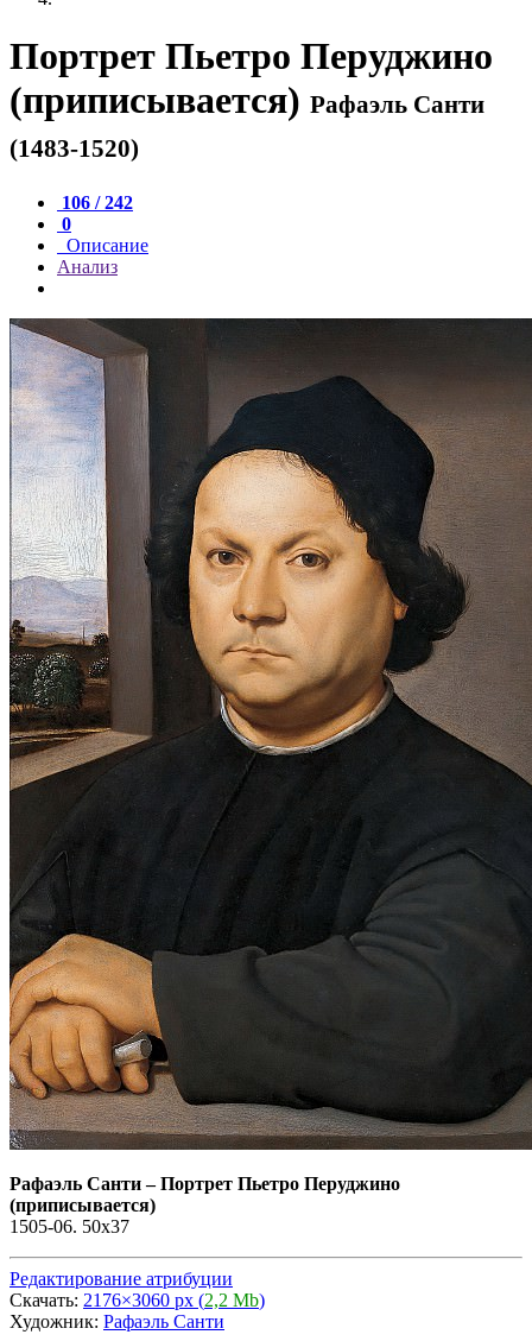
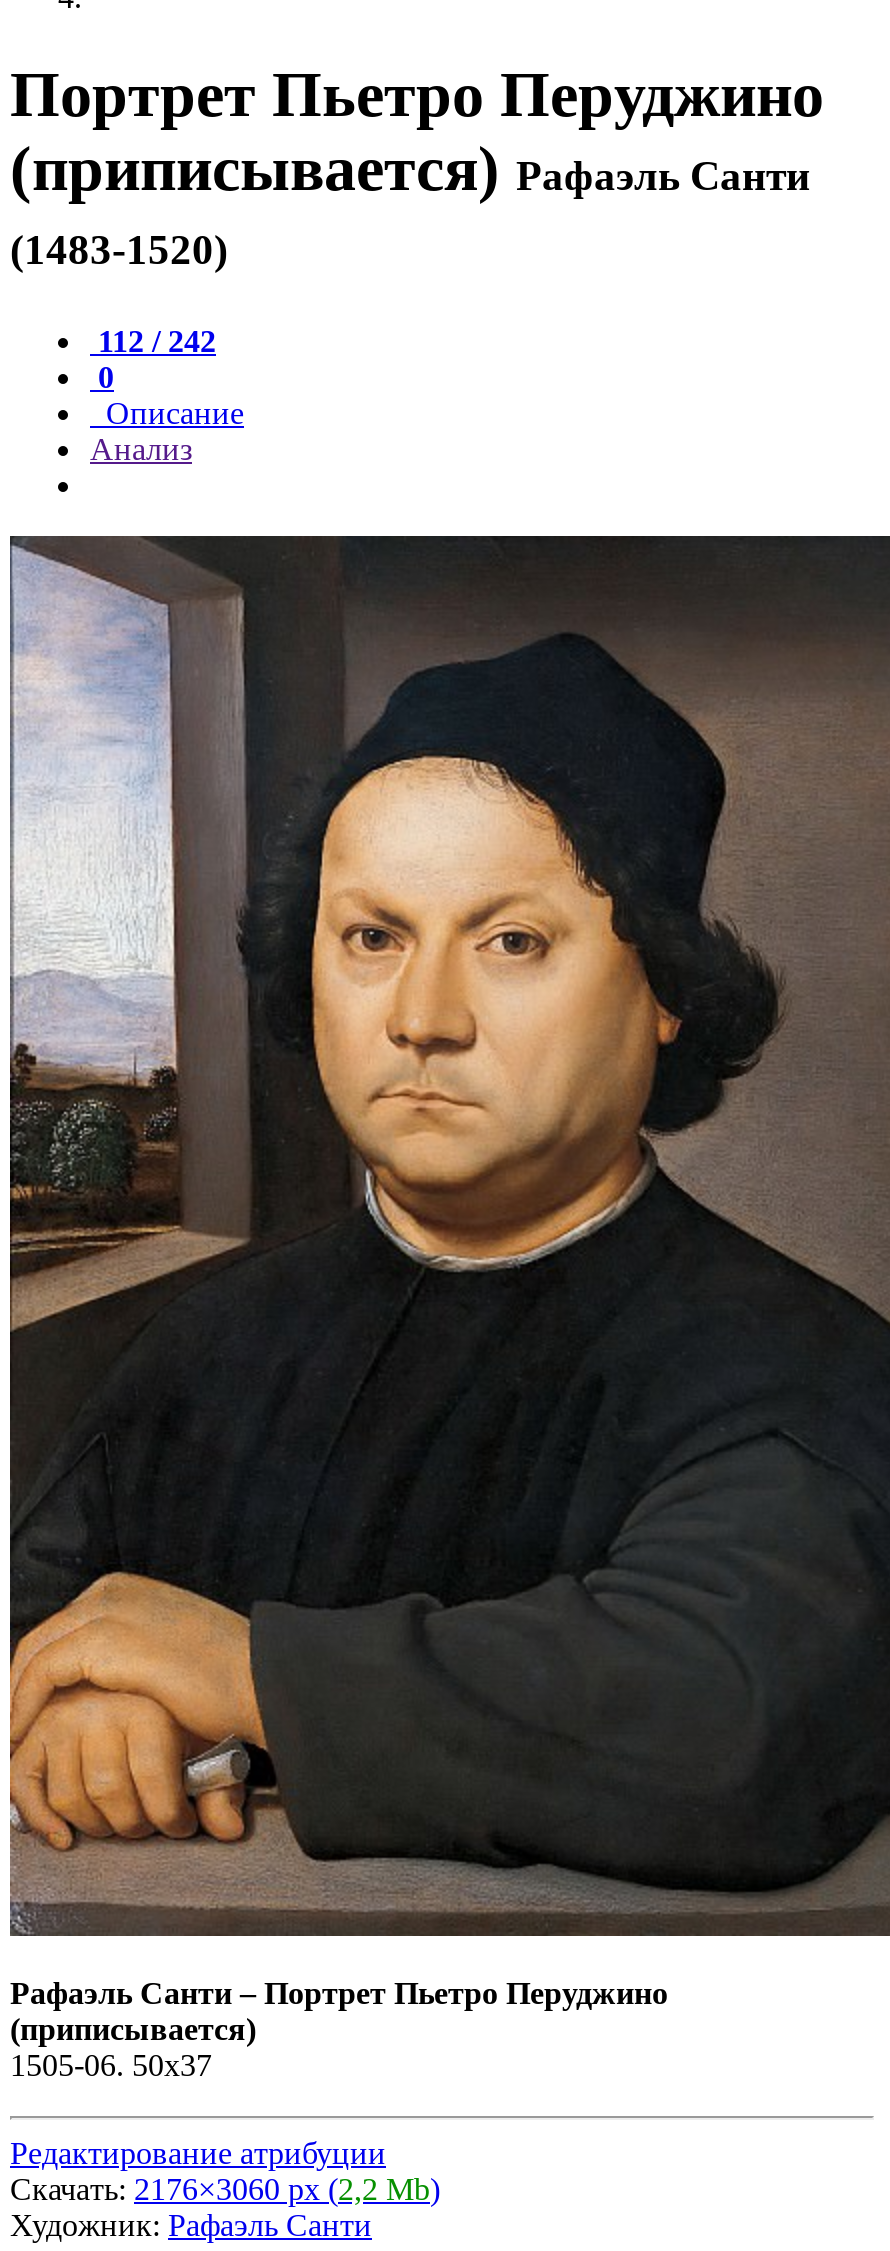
- 106 / 242
+ 112 / 242
